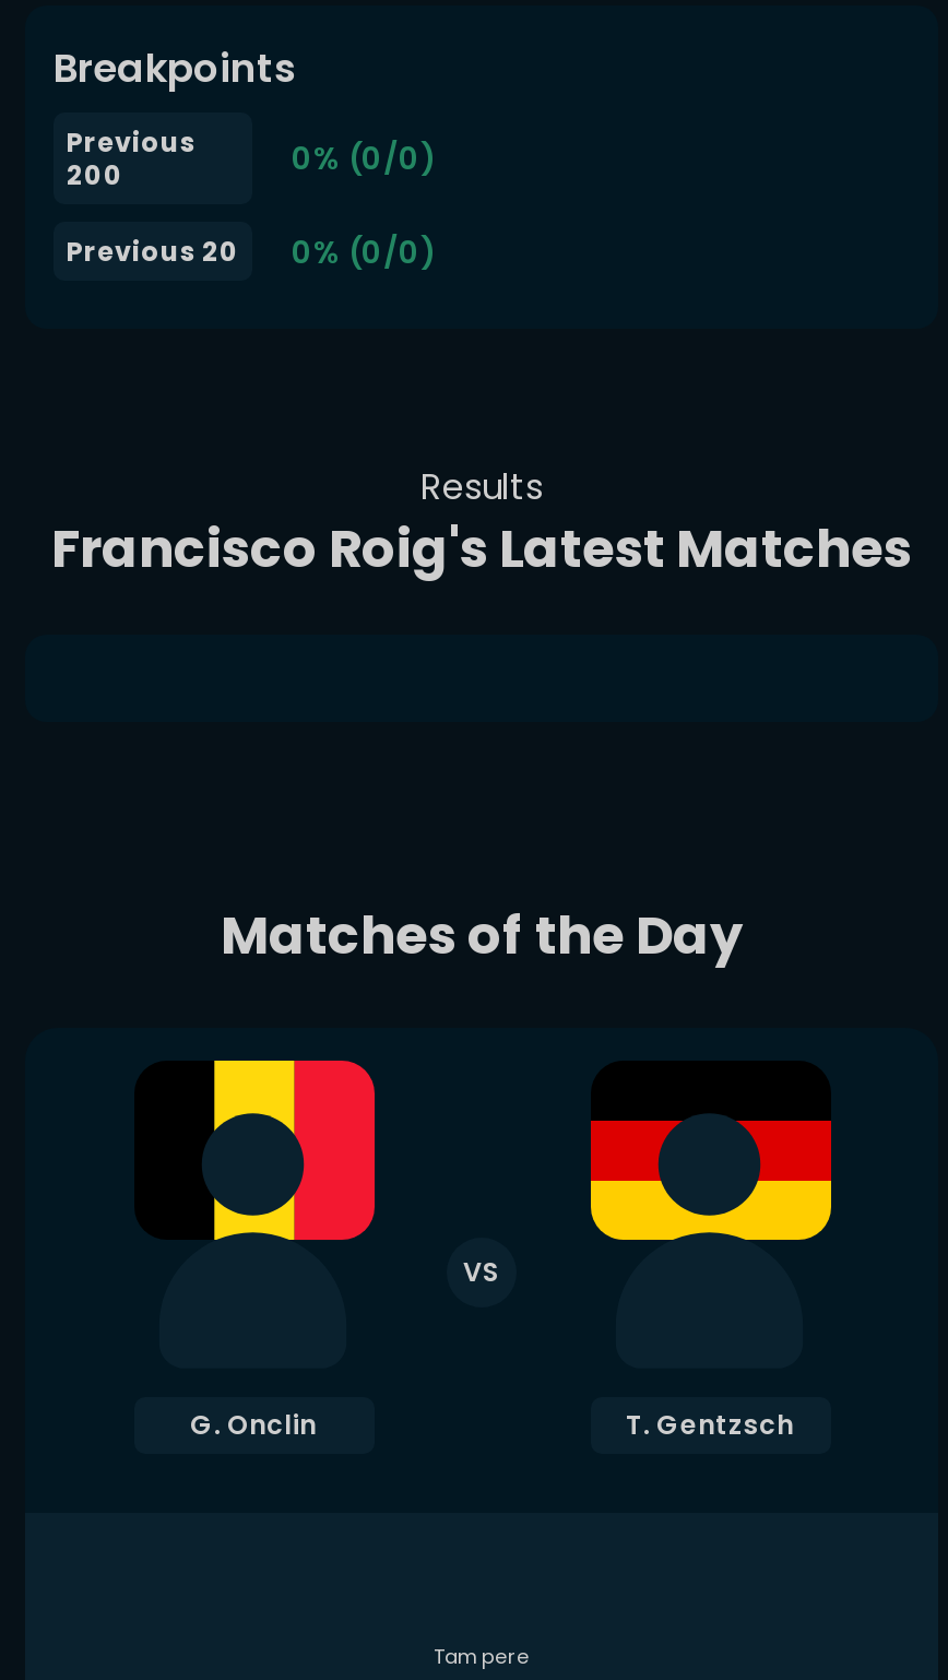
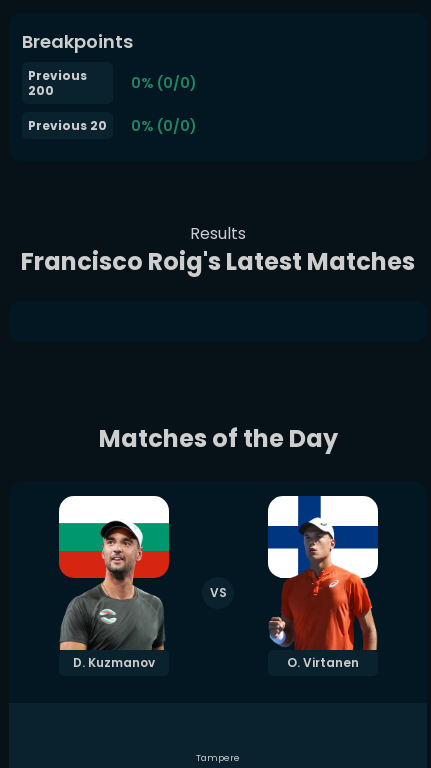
- [image]
- G. Onclin
+ [image]
+ D. Kuzmanov

- [image]
- T. Gentzsch
+ [image]
+ O. Virtanen
